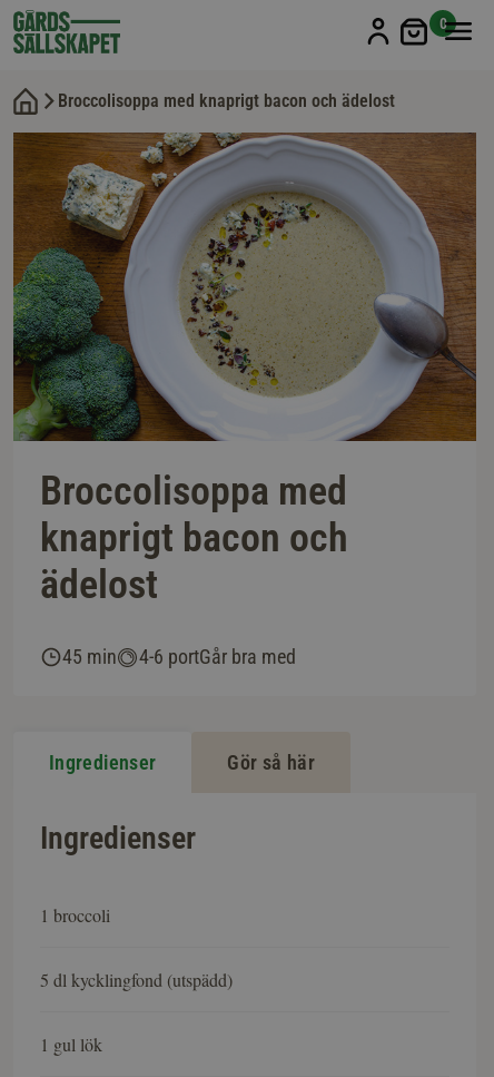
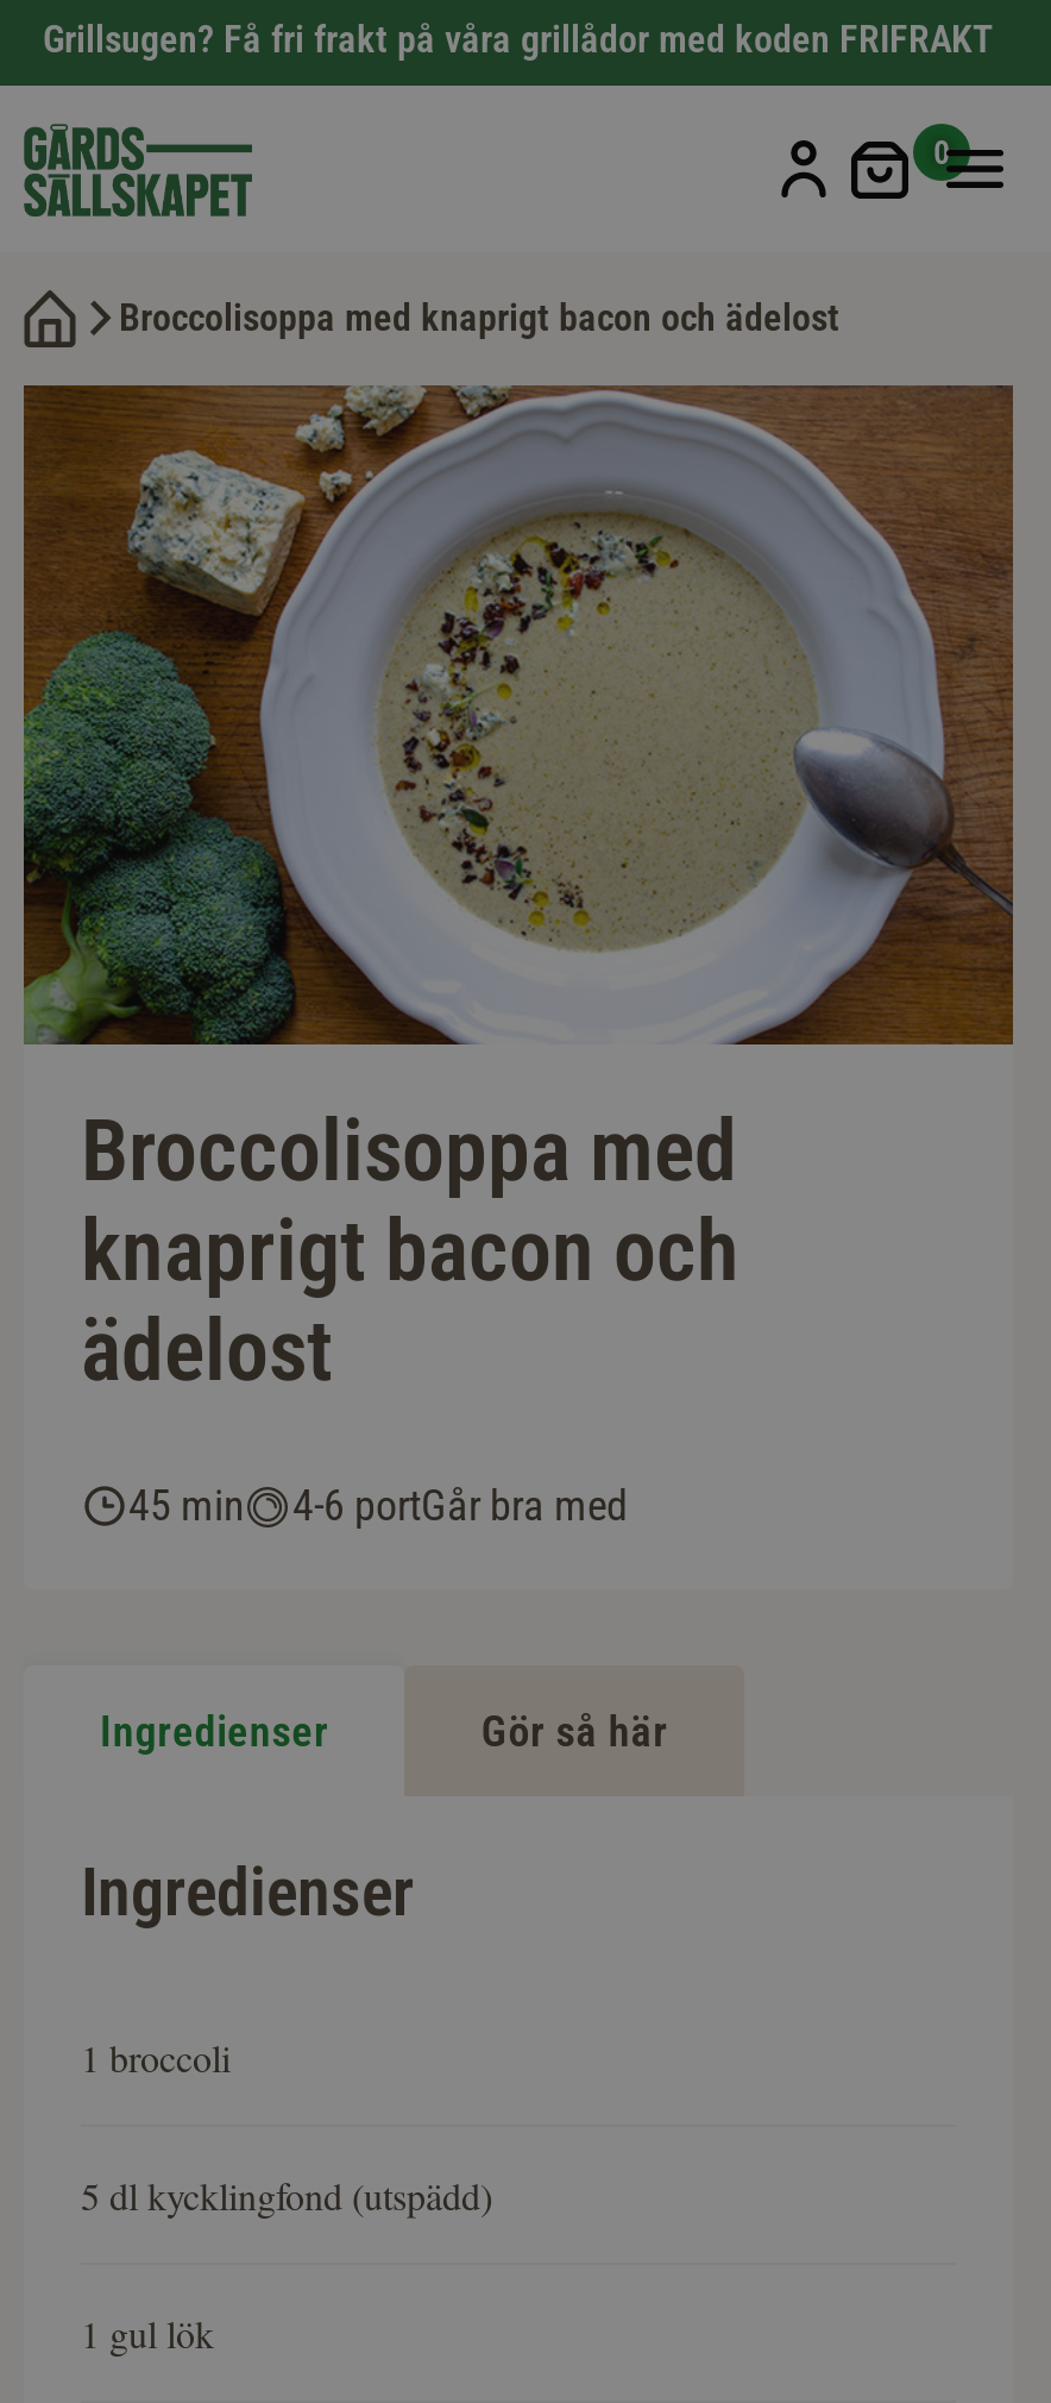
+ Grillsugen? Få fri frakt på våra grillådor med koden FRIFRAKT
